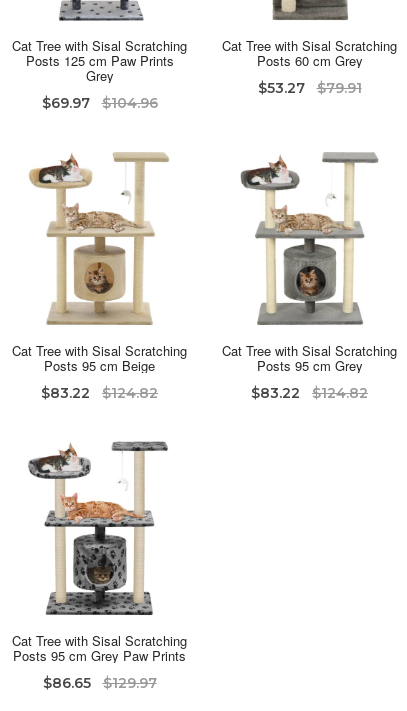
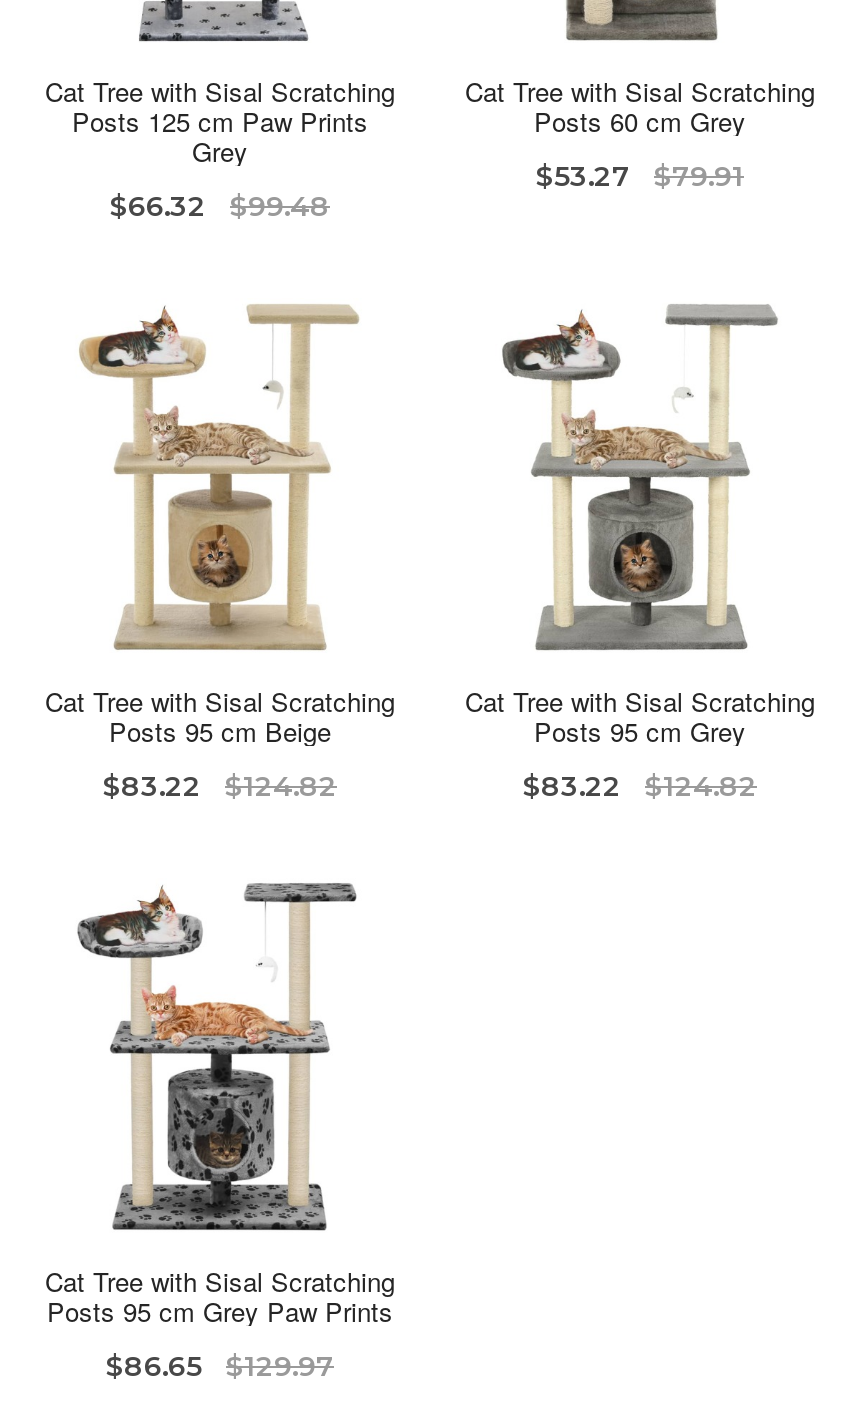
- $69.97
+ $66.32

- $104.96
+ $99.48
